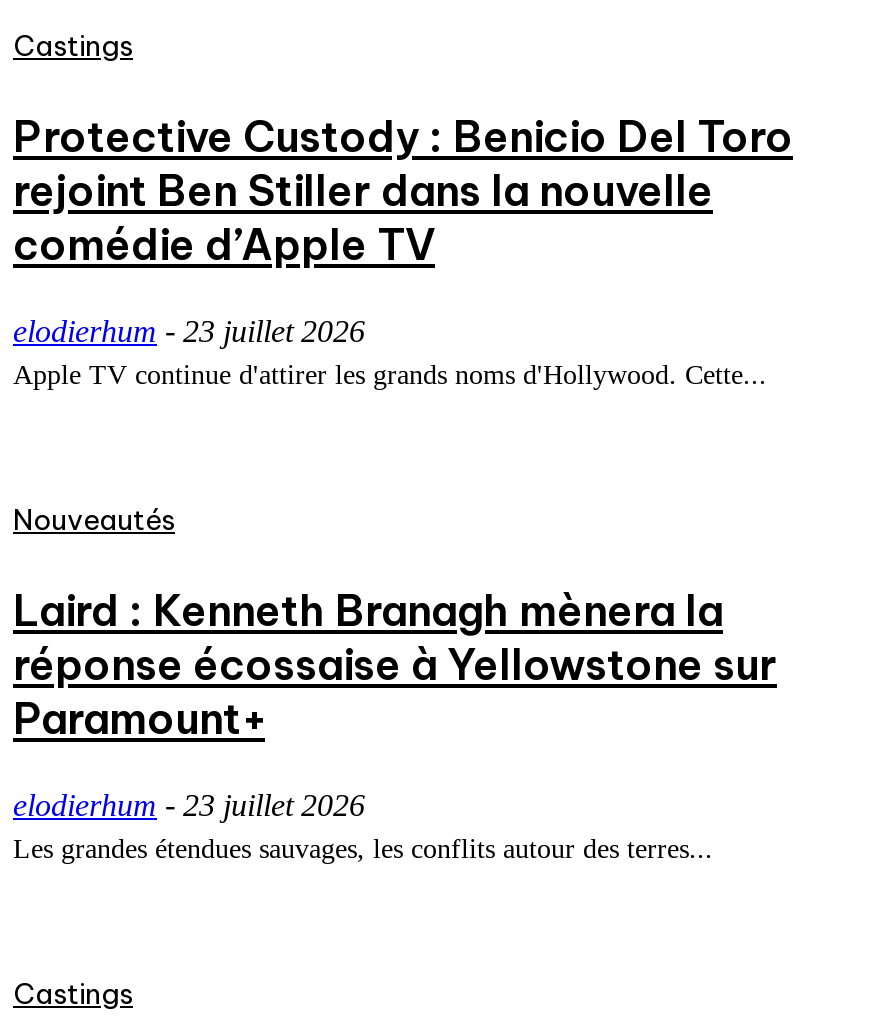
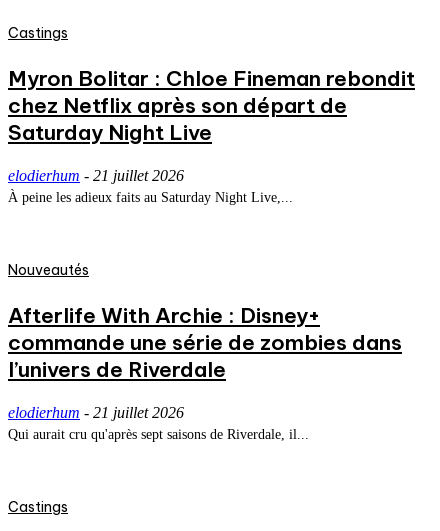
- Protective Custody : Benicio Del Toro
- rejoint Ben Stiller dans la nouvelle
- comédie d’Apple TV
+ Myron Bolitar : Chloe Fineman rebondit
+ chez Netflix après son départ de
+ Saturday Night Live

- elodierhum - 23 juillet 2026
- Apple TV continue d'attirer les grands noms d'Hollywood. Cette...
+ elodierhum - 21 juillet 2026
+ À peine les adieux faits au Saturday Night Live,...

- Laird : Kenneth Branagh mènera la
- réponse écossaise à Yellowstone sur
- Paramount+
+ Afterlife With Archie : Disney+
+ commande une série de zombies dans
+ l’univers de Riverdale

- elodierhum - 23 juillet 2026
- Les grandes étendues sauvages, les conflits autour des terres...
+ elodierhum - 21 juillet 2026
+ Qui aurait cru qu'après sept saisons de Riverdale, il...
